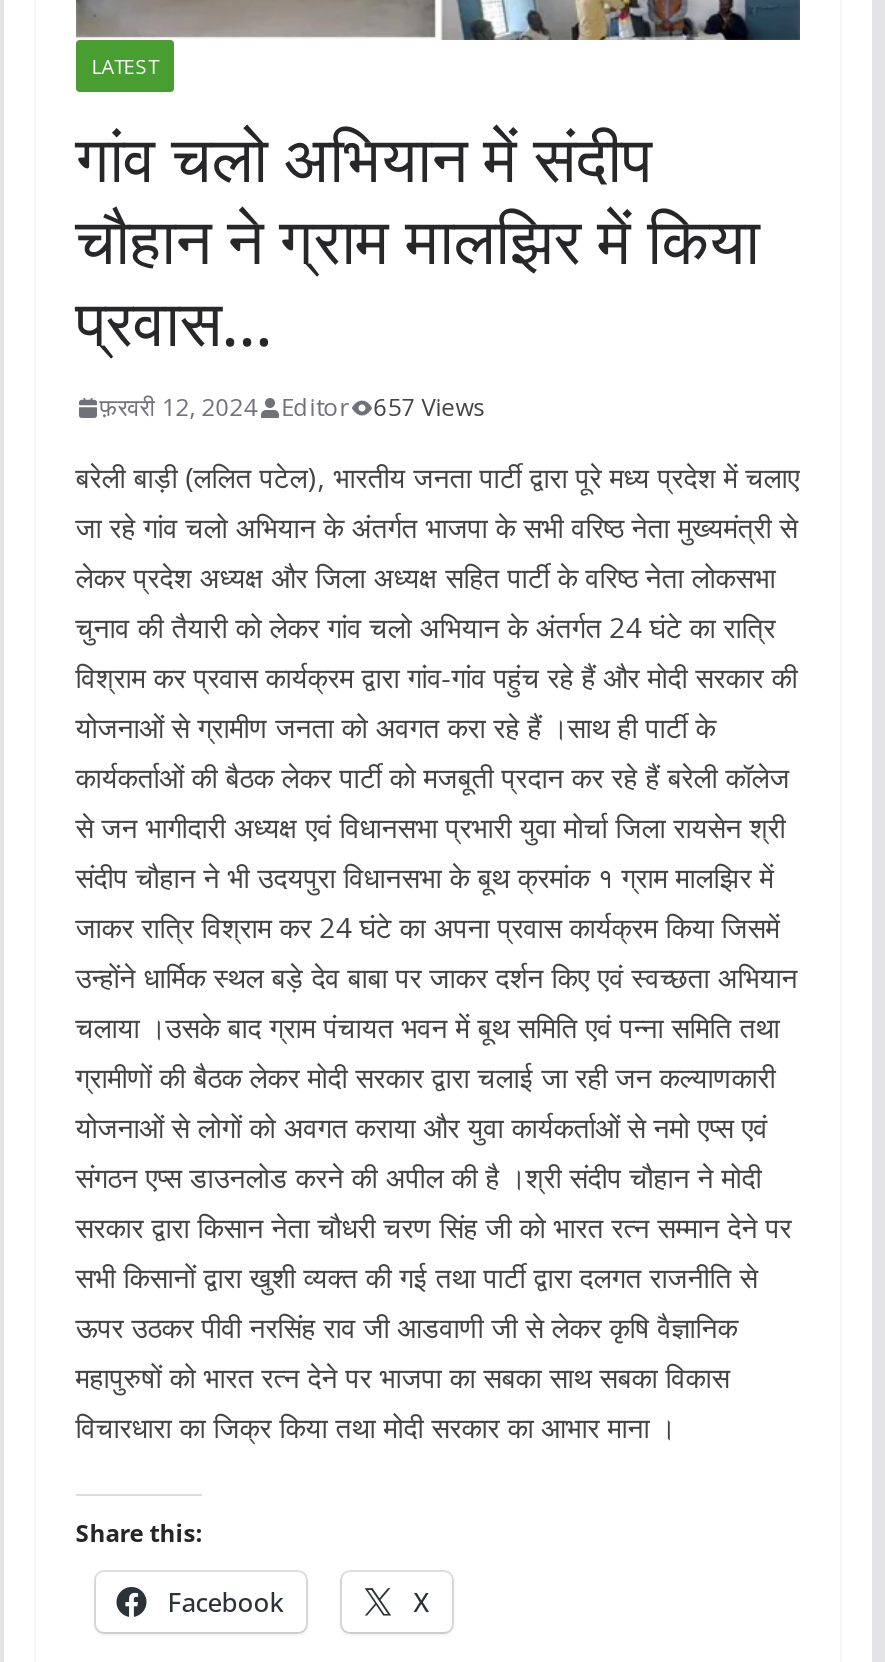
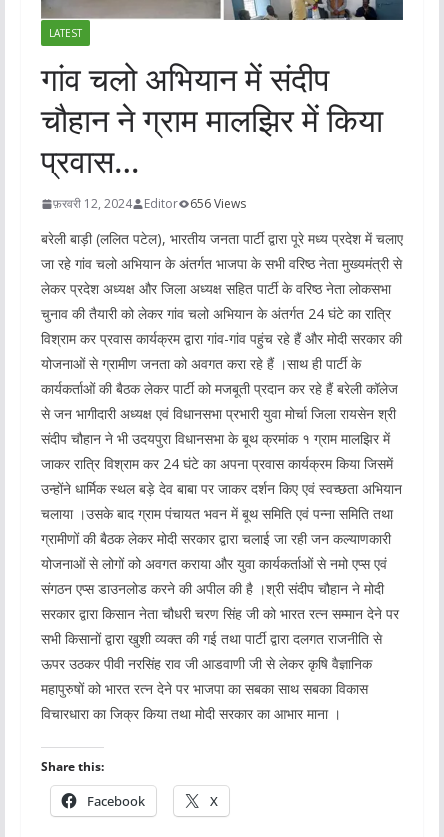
- फ़रवरी 12, 2024 Editor 657 Views
+ फ़रवरी 12, 2024 Editor 656 Views
